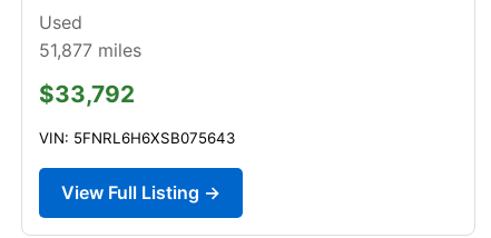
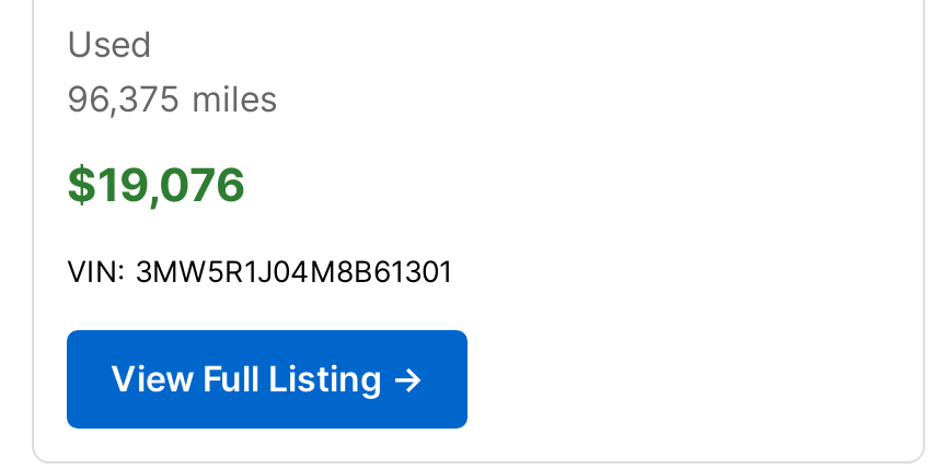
- 51,877 miles
+ 96,375 miles

- $33,792
+ $19,076

- VIN: 5FNRL6H6XSB075643
+ VIN: 3MW5R1J04M8B61301
